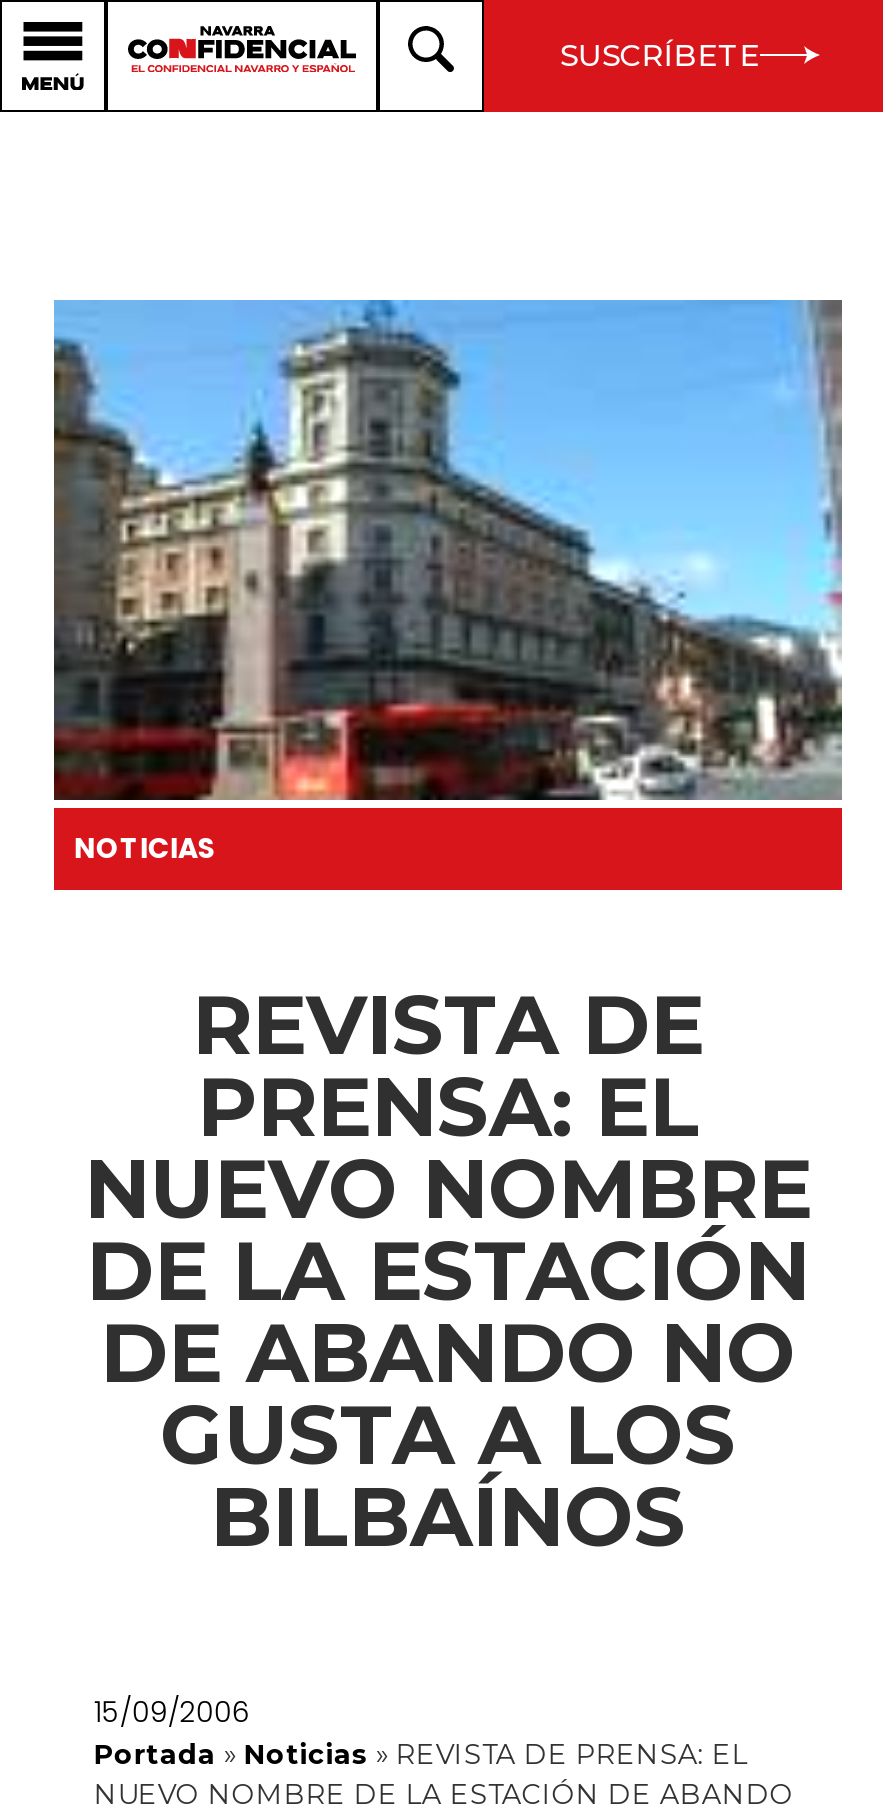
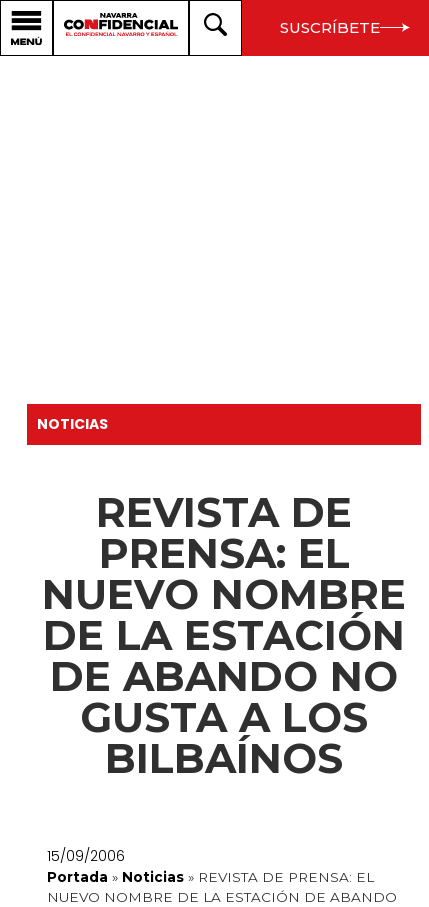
- [image]
